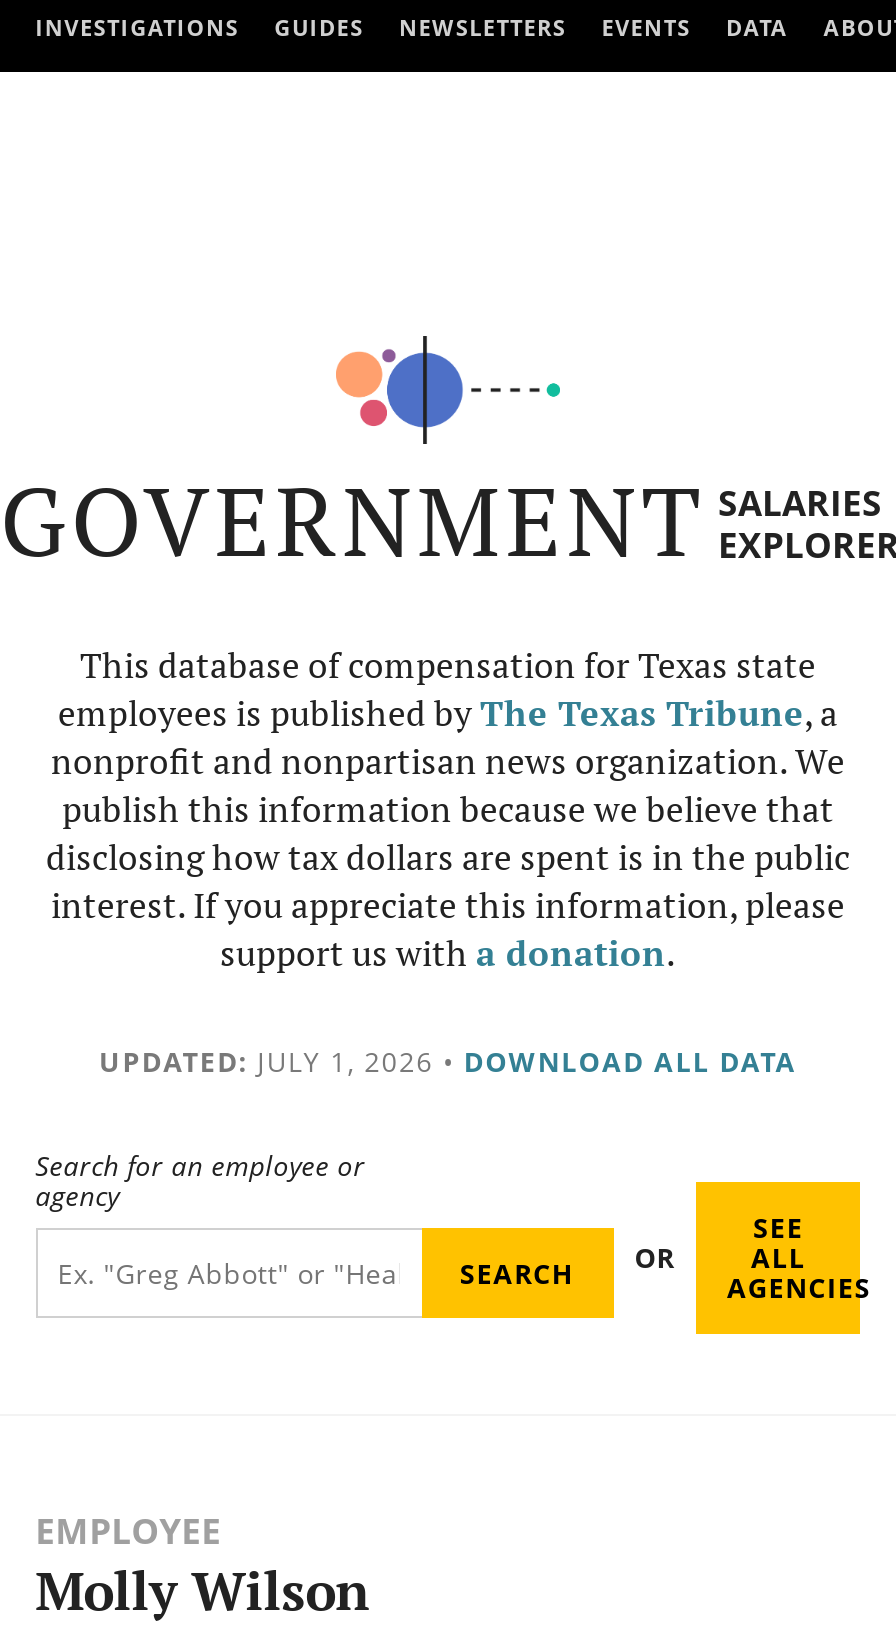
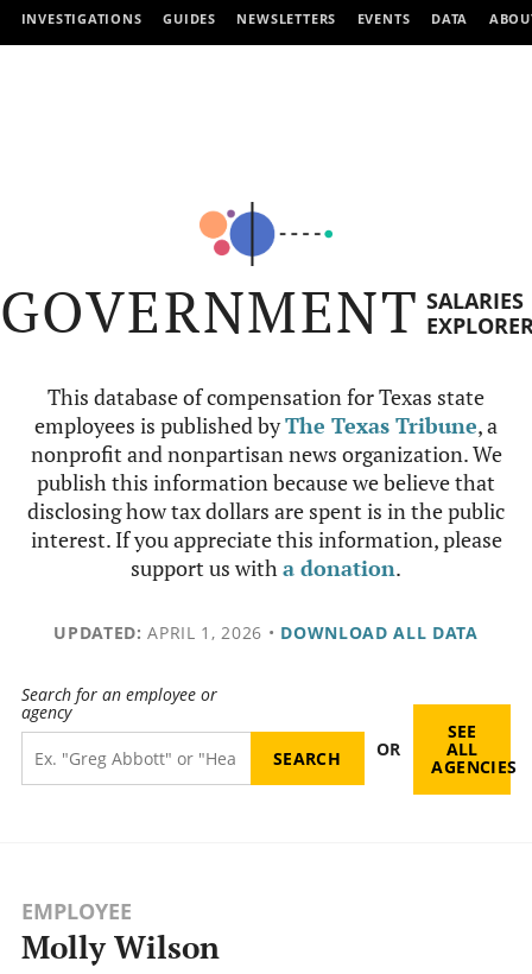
- UPDATED: JULY 1, 2026 • DOWNLOAD ALL DATA
+ UPDATED: APRIL 1, 2026 • DOWNLOAD ALL DATA
